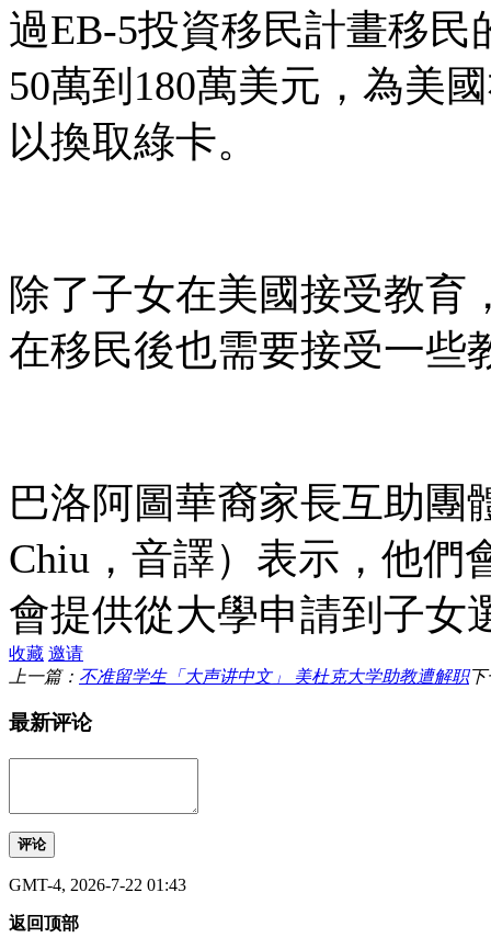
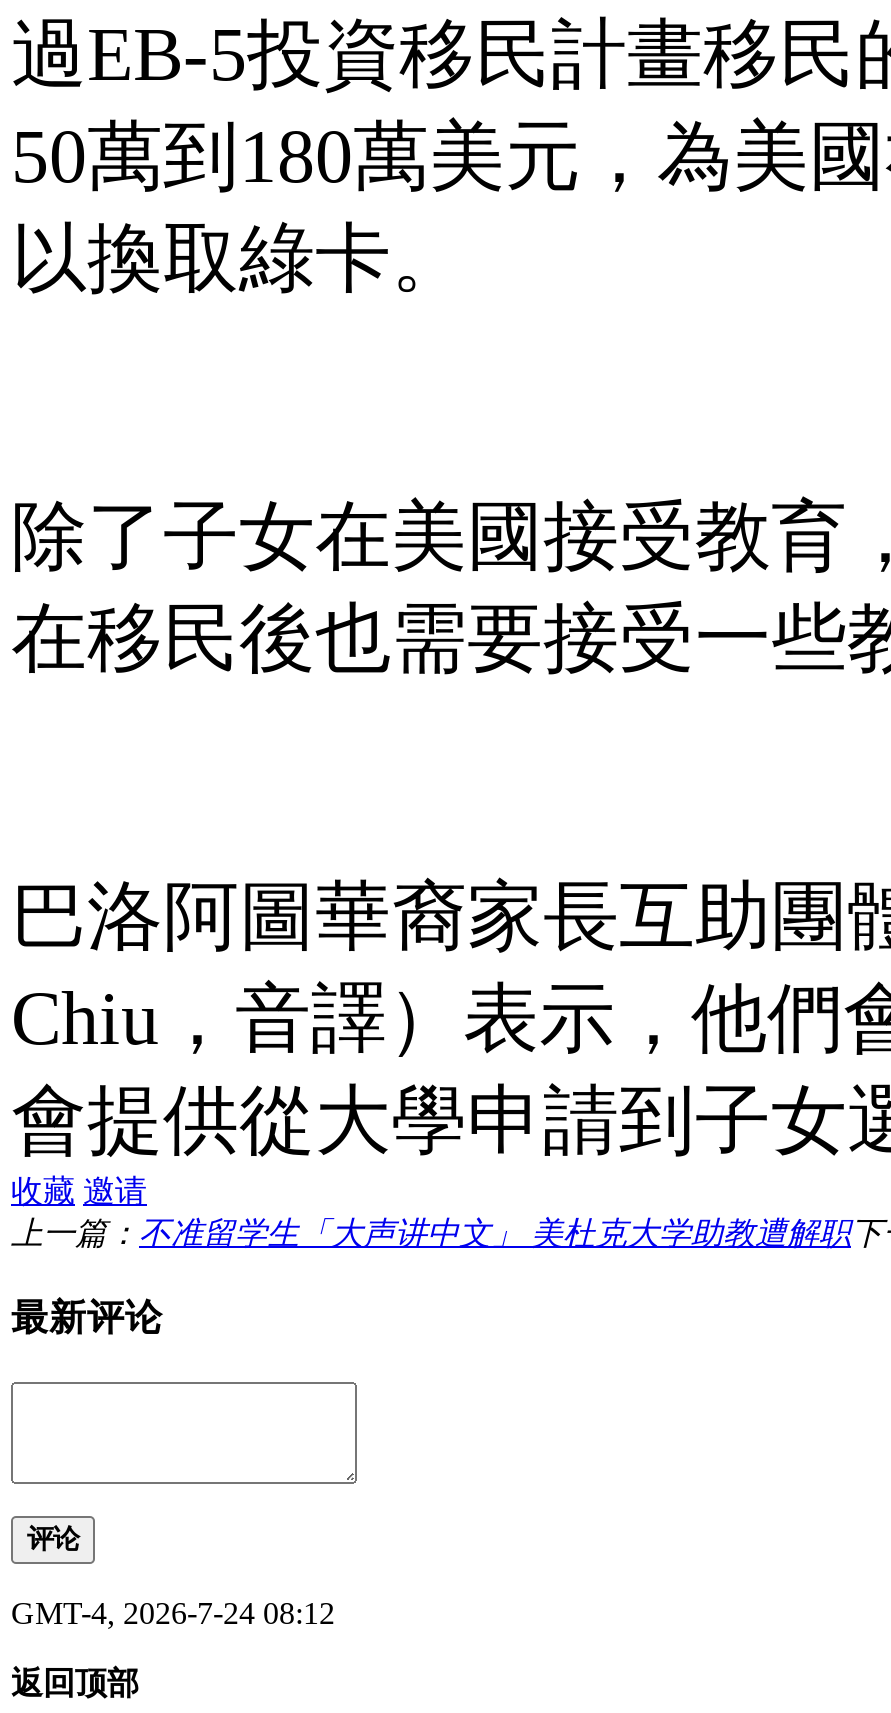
- GMT-4, 2026-7-22 01:43
+ GMT-4, 2026-7-24 08:12
